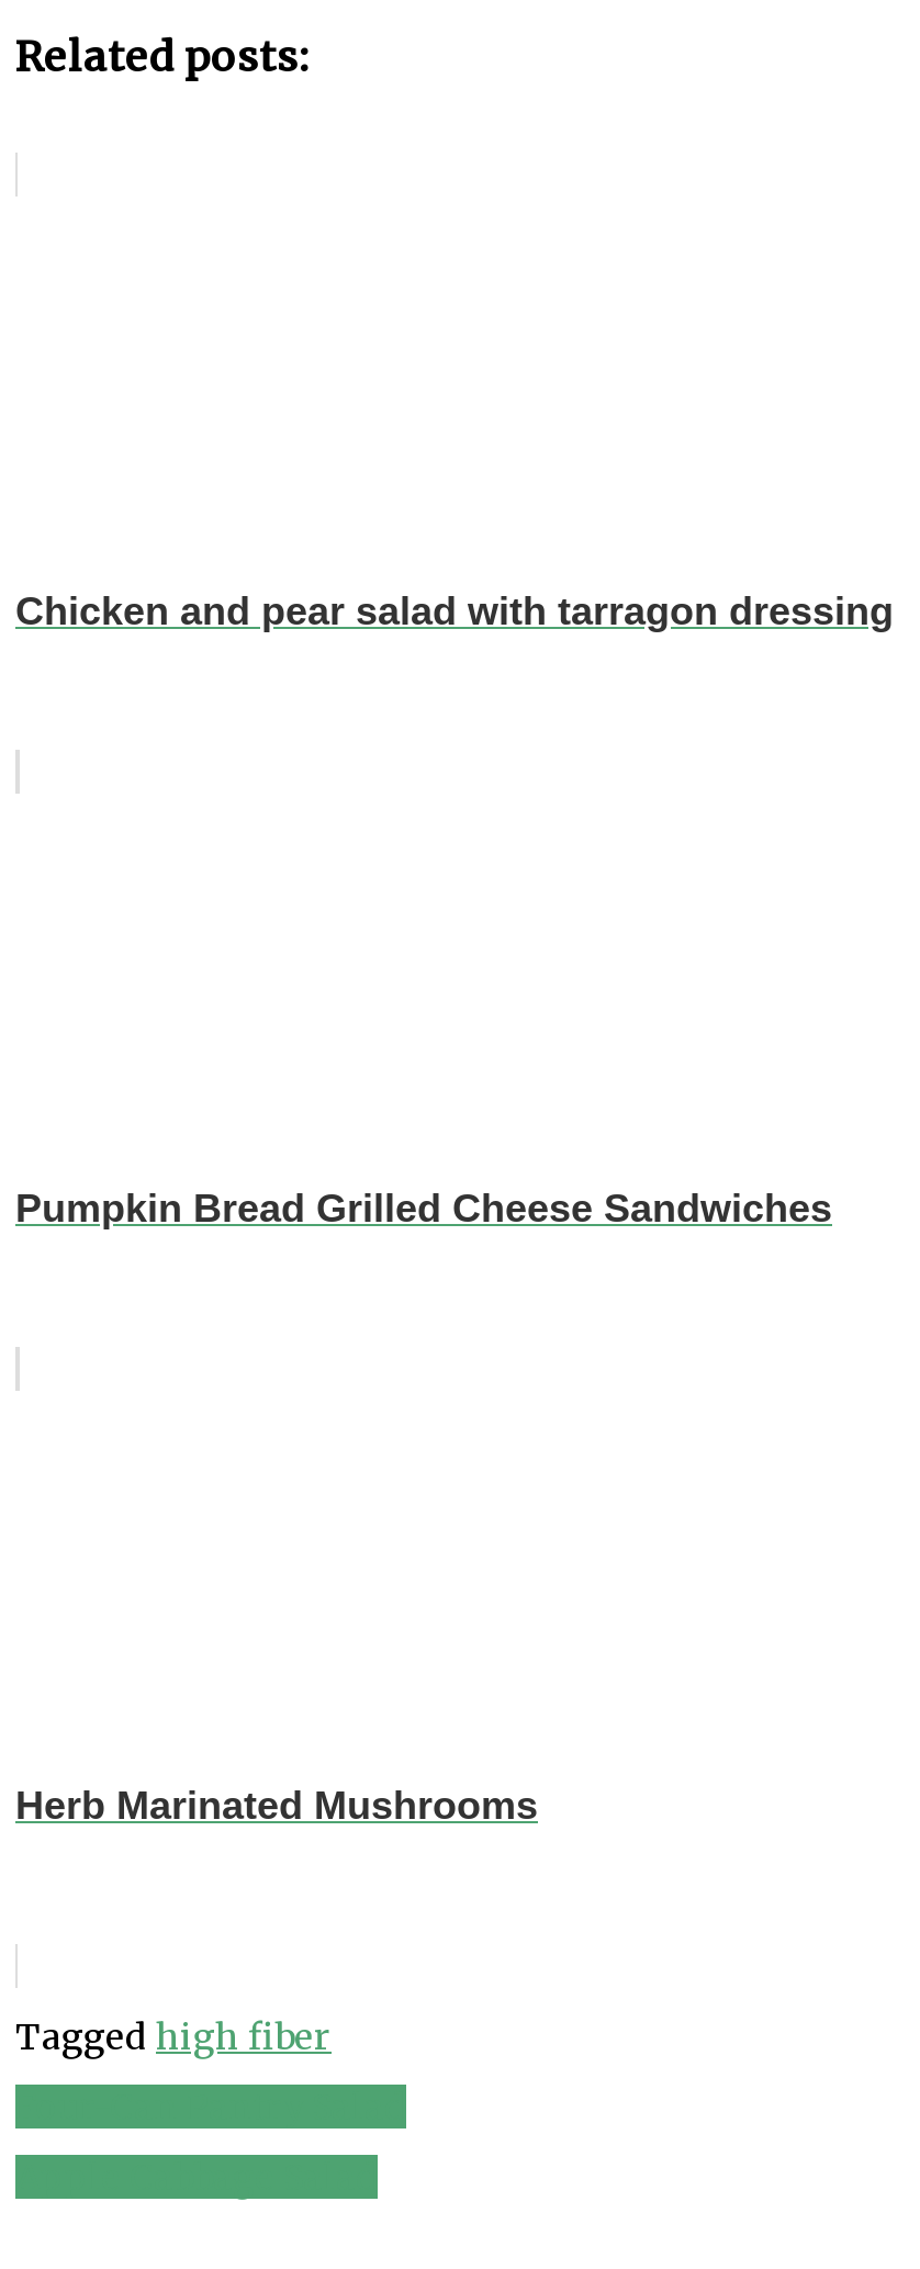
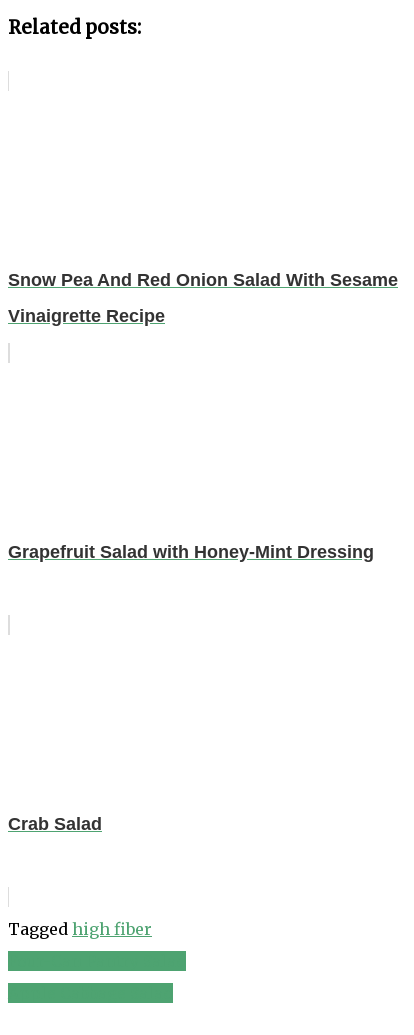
- Chicken and pear salad with tarragon dressing
+ Snow Pea And Red Onion Salad With Sesame
+ Vinaigrette Recipe

- Pumpkin Bread Grilled Cheese Sandwiches
+ Grapefruit Salad with Honey-Mint Dressing

- Herb Marinated Mushrooms
+ Crab Salad
